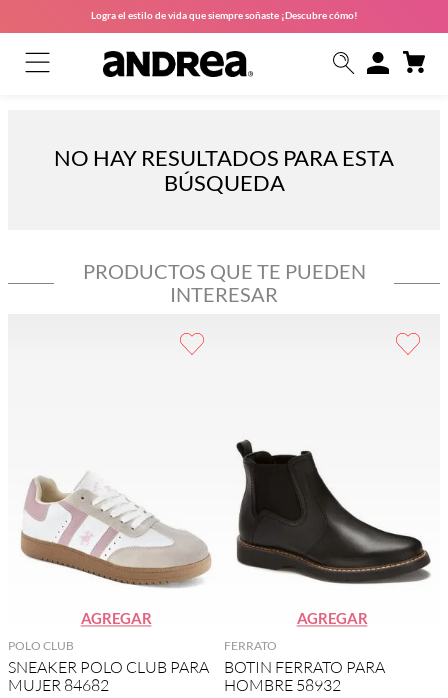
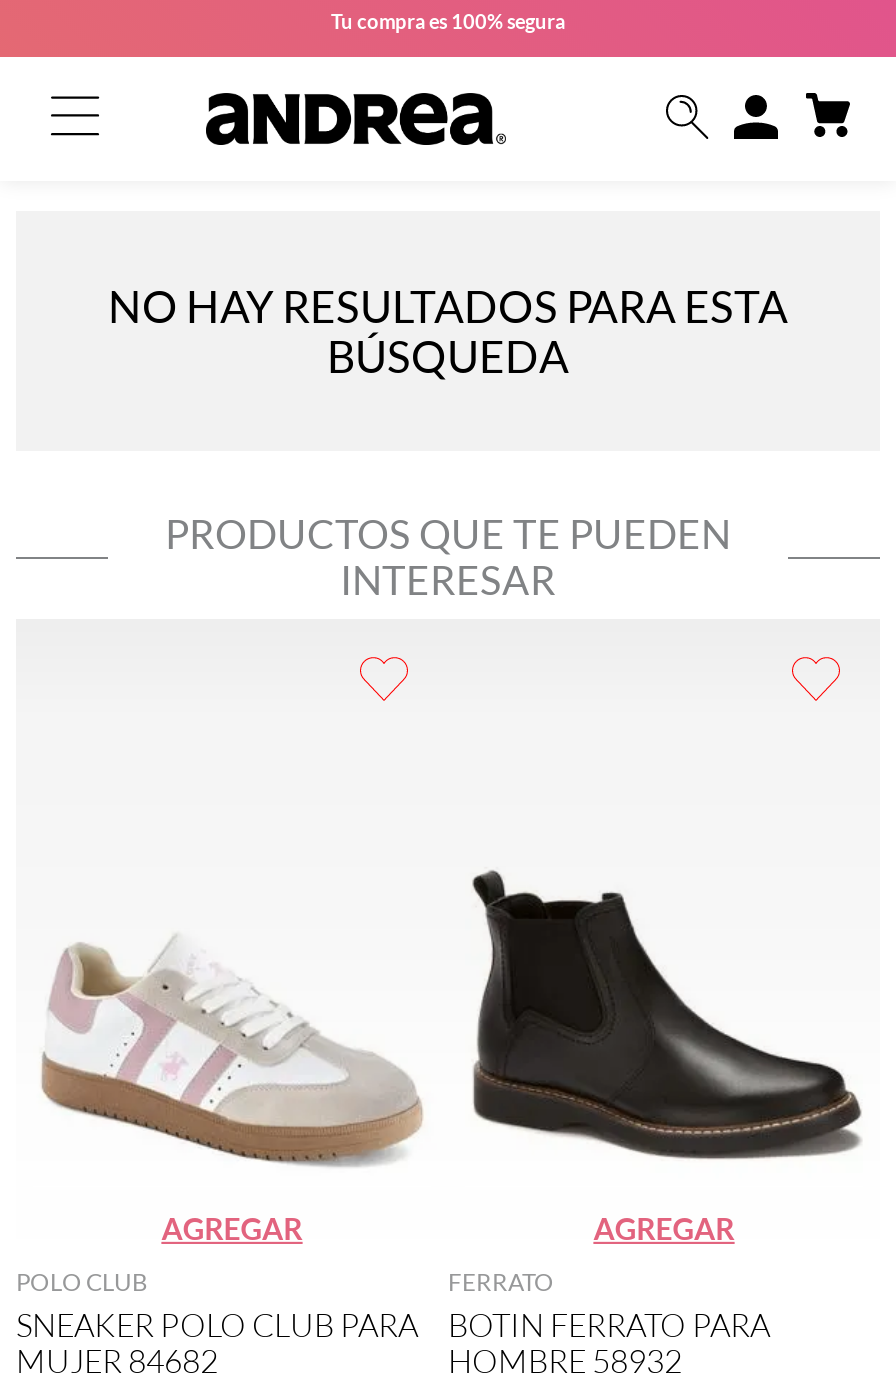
- Logra el estilo de vida que siempre soñaste ¡Descubre cómo!
+ Tu compra es 100% segura
